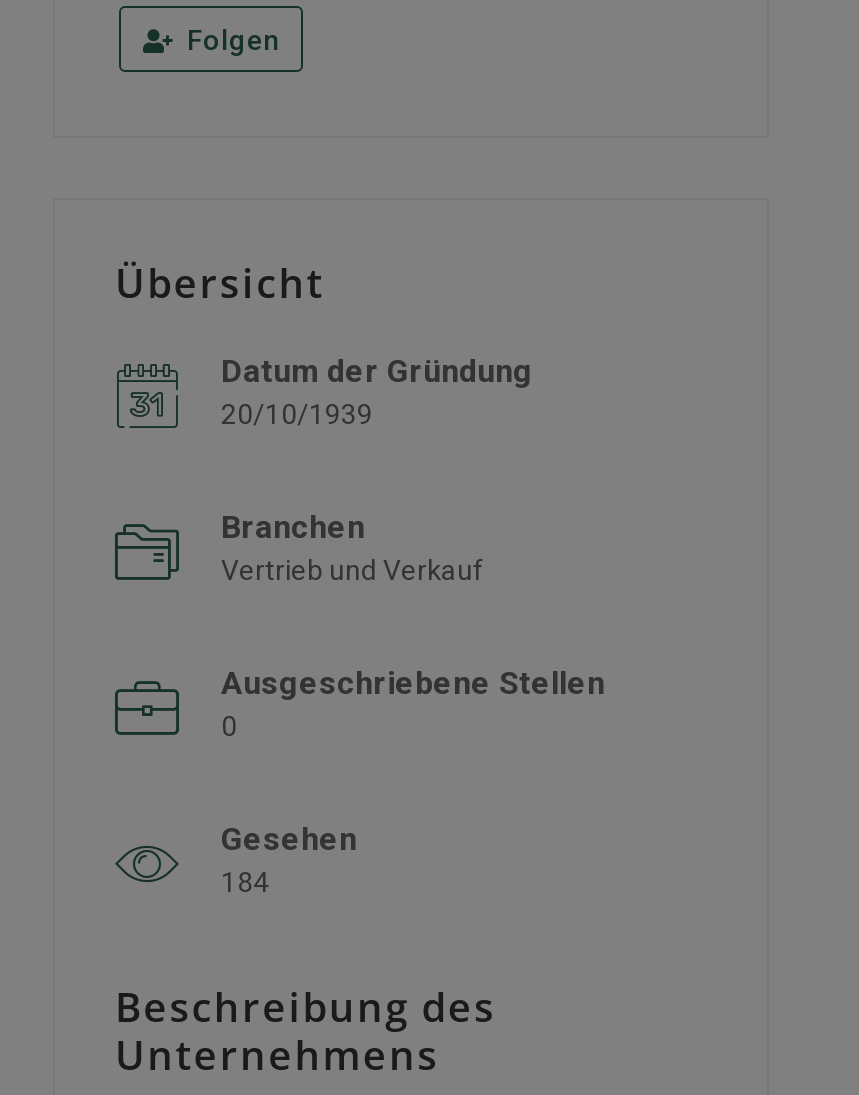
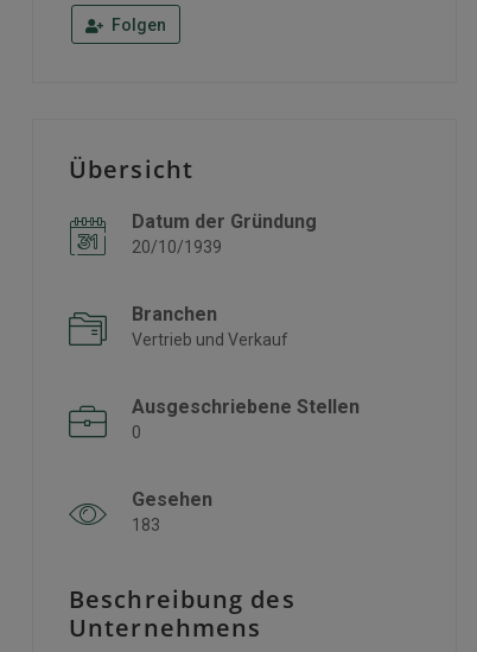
- 184
+ 183
